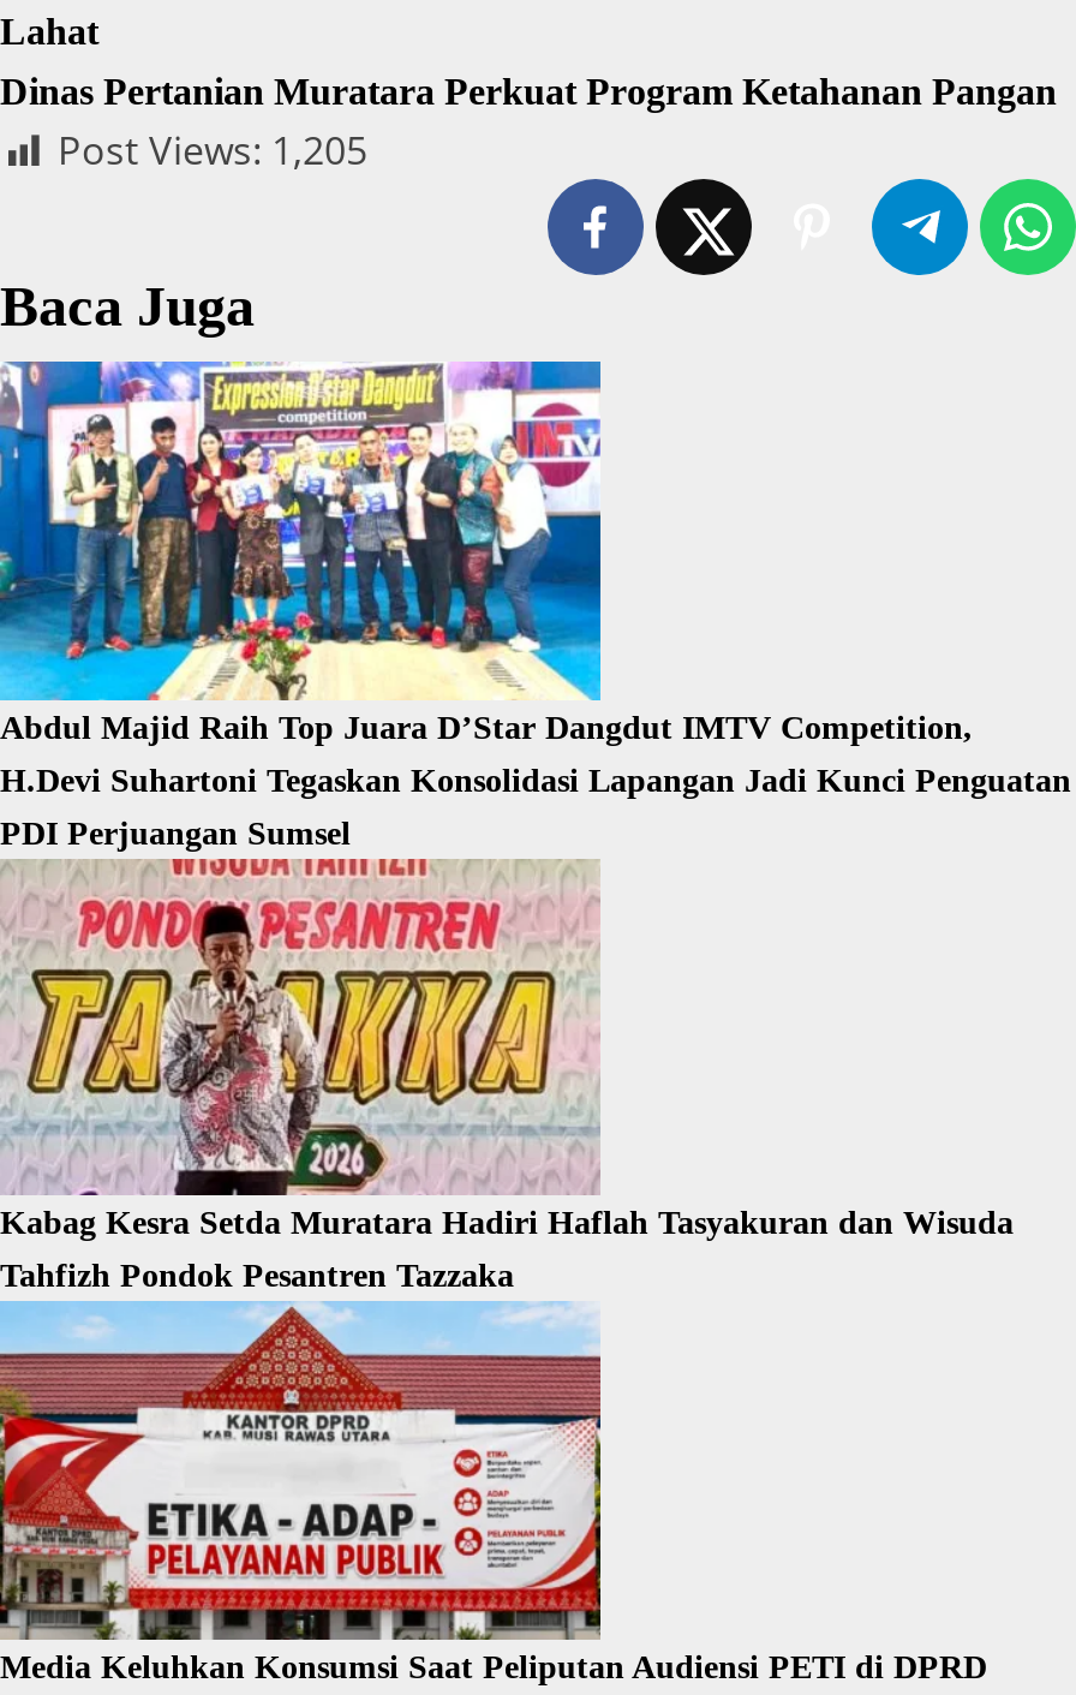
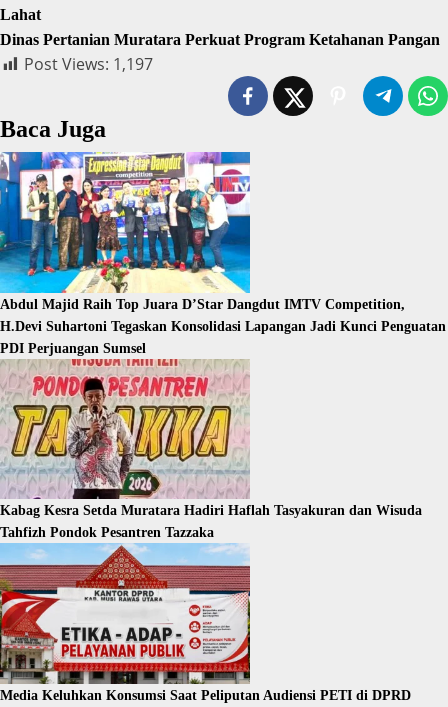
- Post Views: 1,205
+ Post Views: 1,197
